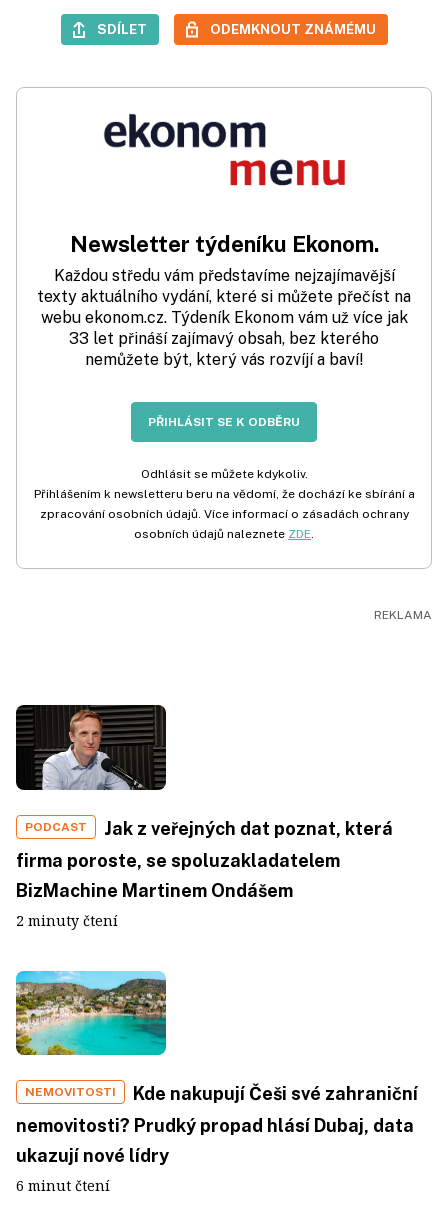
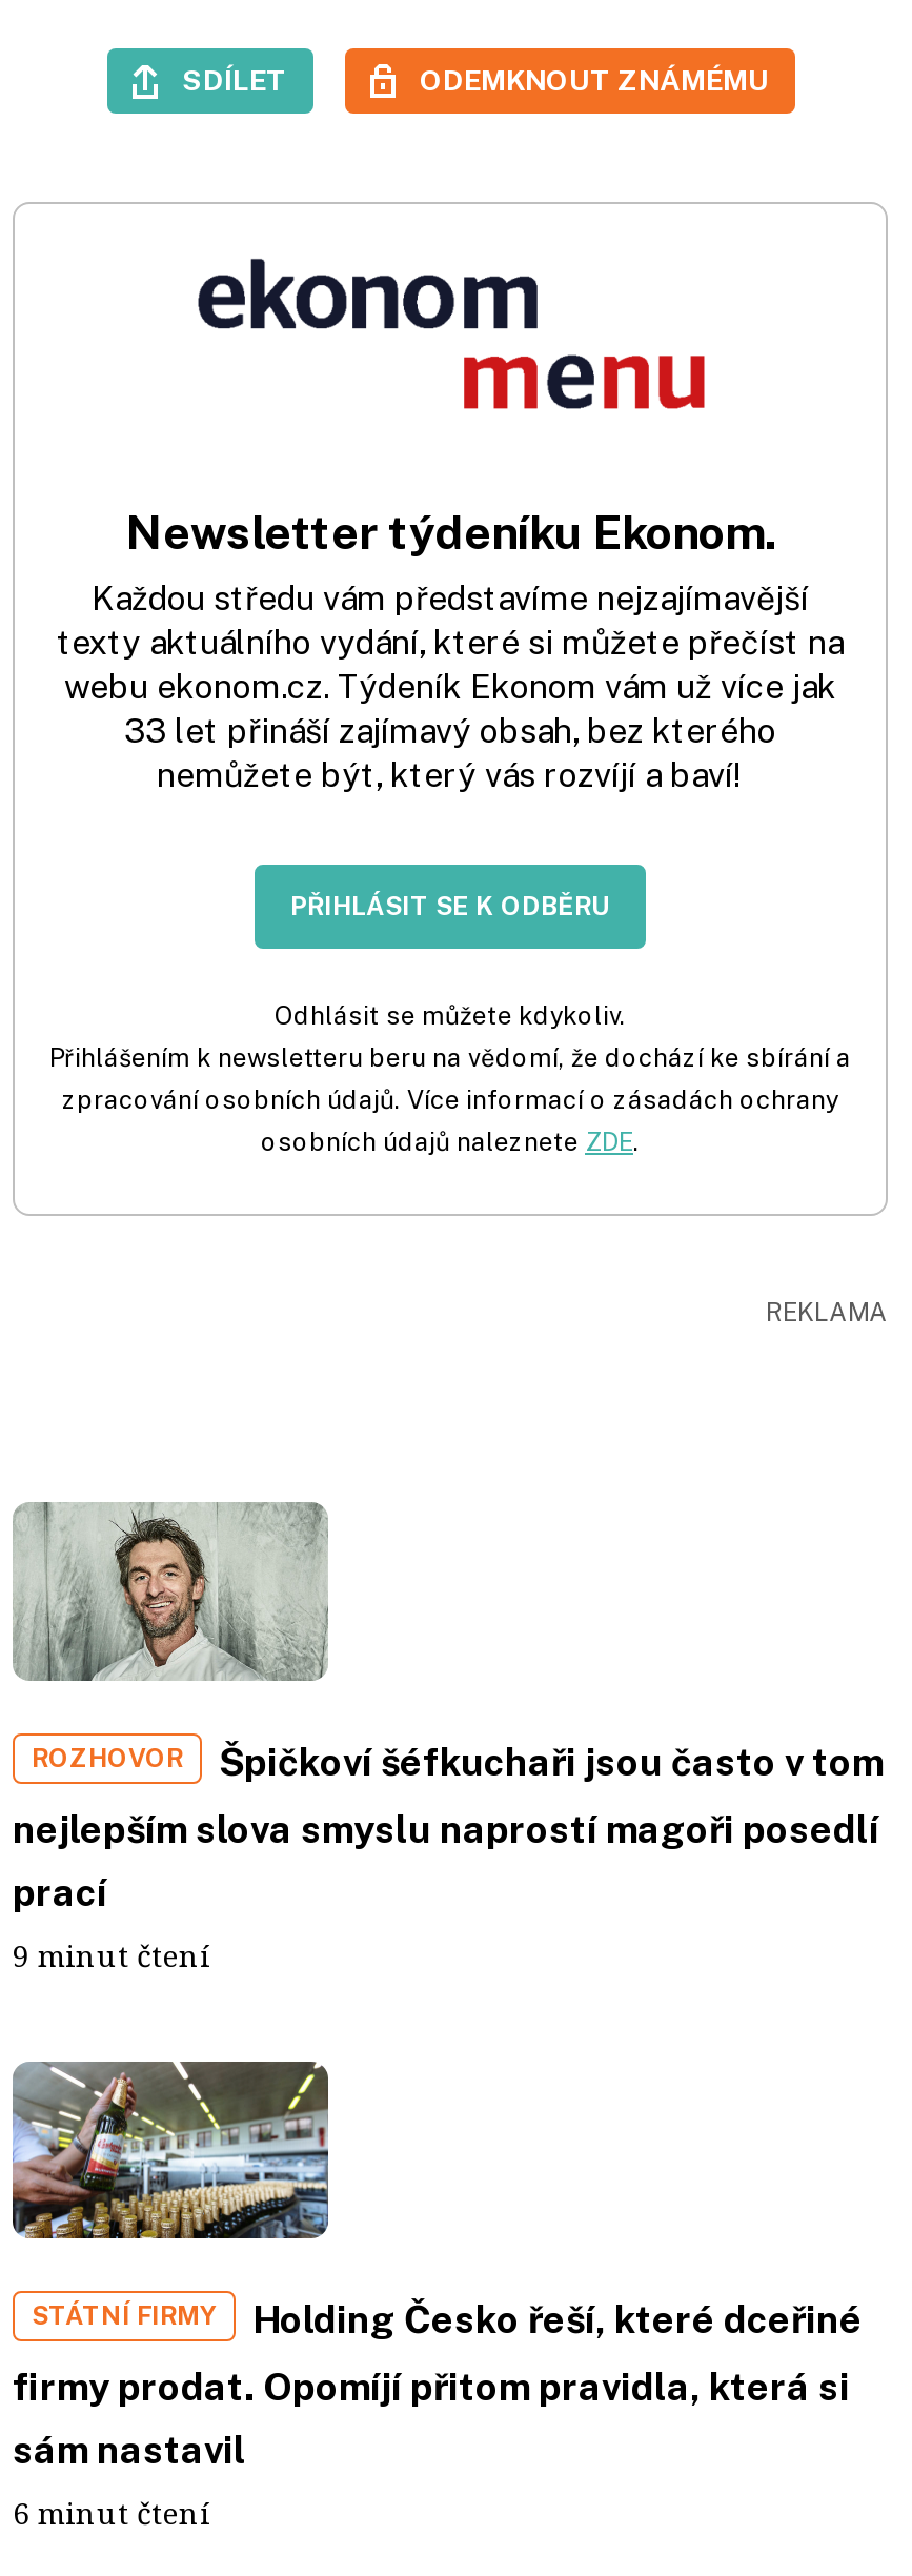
- [image]
- PODCAST
- Jak z veřejných dat poznat, která
+ [image]
+ ROZHOVOR
+ Špičkoví šéfkuchaři jsou často v tom

- firma poroste, se spoluzakladatelem
- BizMachine Martinem Ondášem
+ nejlepším slova smyslu naprostí magoři posedlí
+ prací

- 2 minuty čtení
+ 9 minut čtení

- [image]
- NEMOVITOSTI
- Kde nakupují Češi své zahraniční
+ [image]
+ STÁTNÍ FIRMY
+ Holding Česko řeší, které dceřiné

- nemovitosti? Prudký propad hlásí Dubaj, data
- ukazují nové lídry
+ firmy prodat. Opomíjí přitom pravidla, která si
+ sám nastavil
